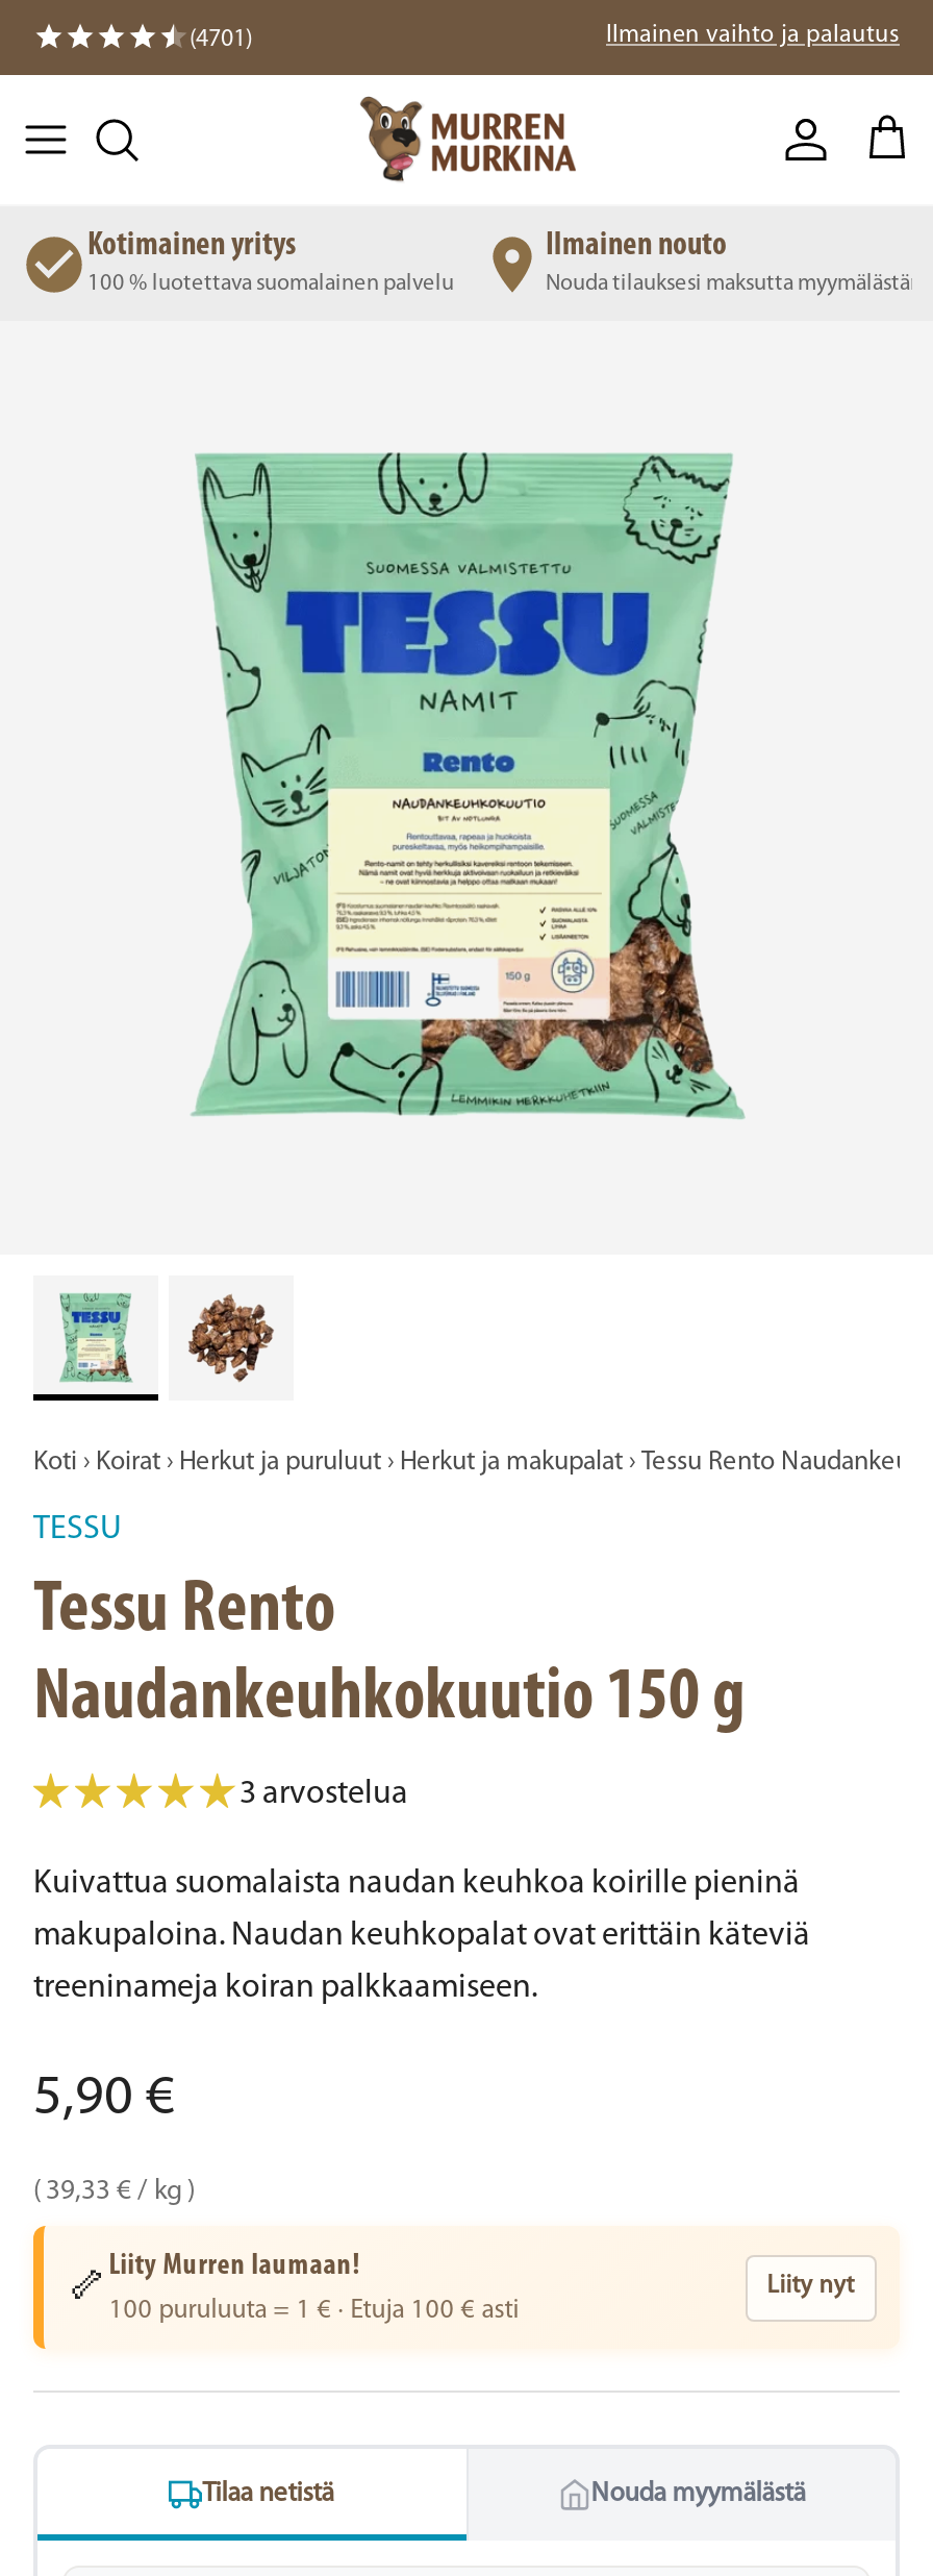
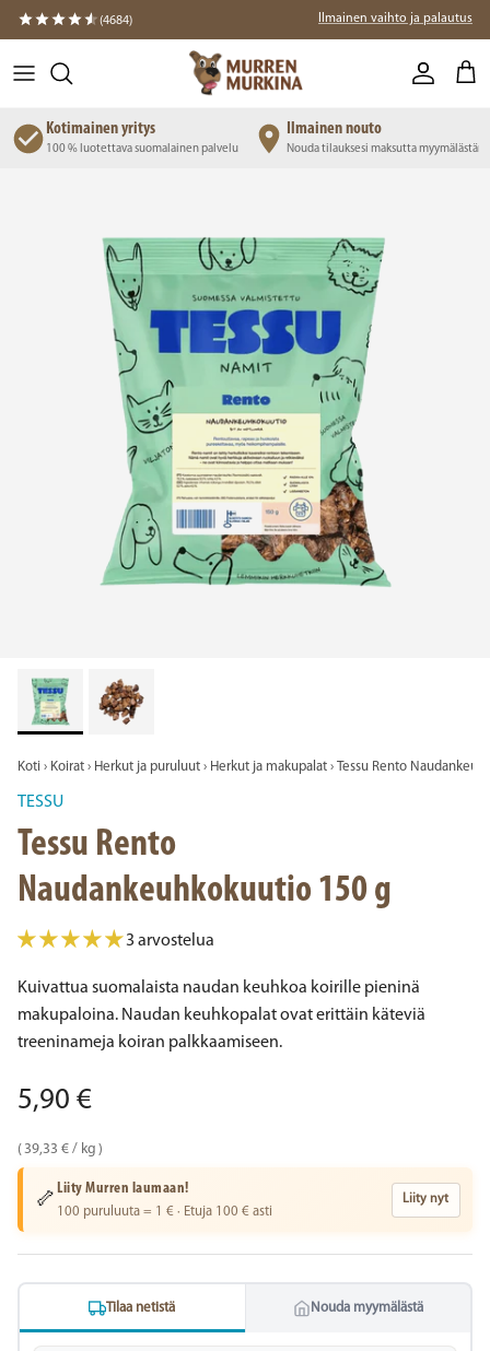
- (4701)
+ (4684)
